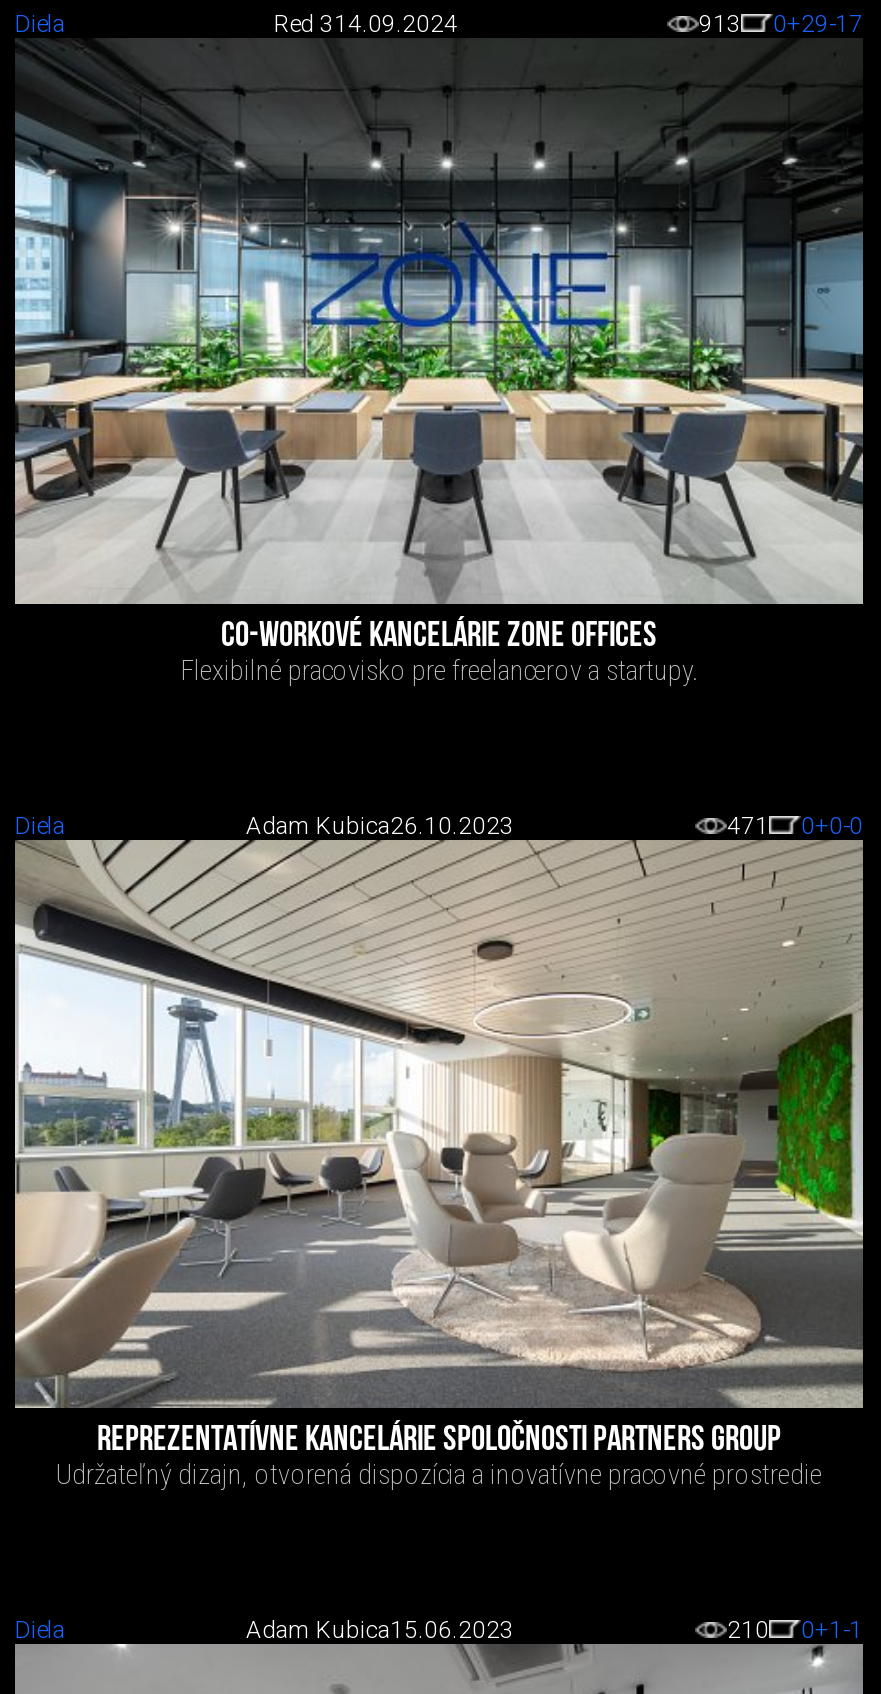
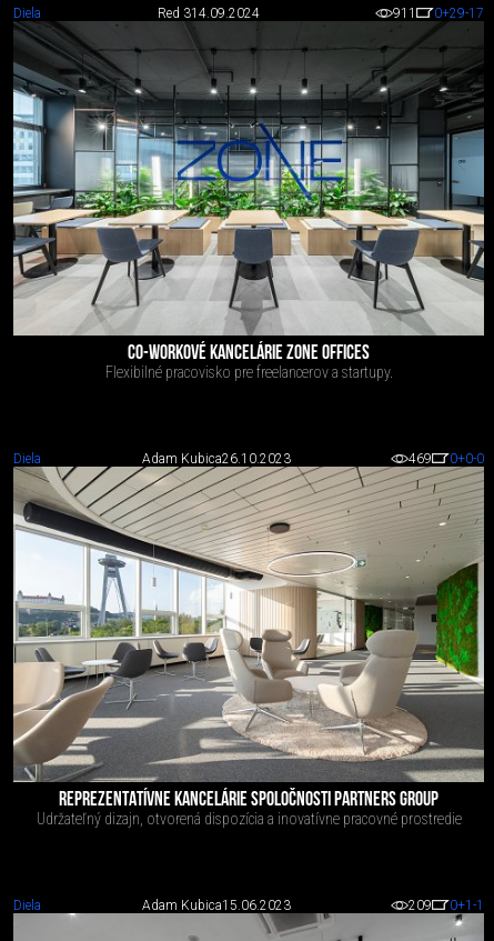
- 913 0+29-17
+ 911 0+29-17

- 471 0+0-0
+ 469 0+0-0

- 210 0+1 -1
+ 209 0+1 -1
